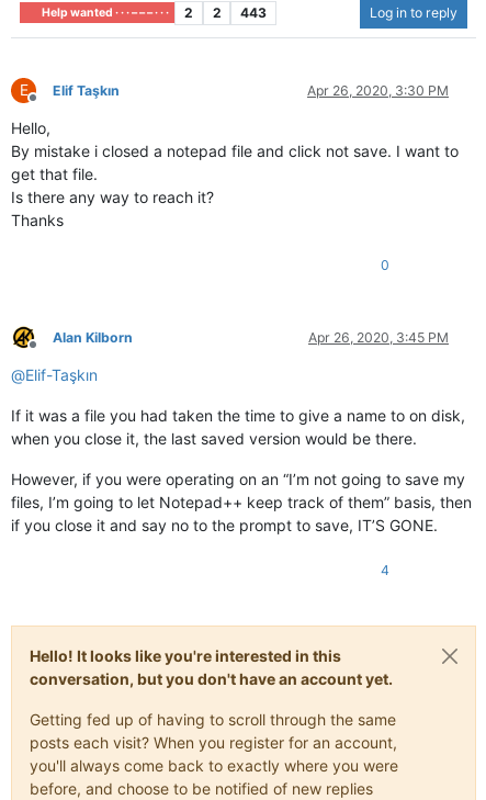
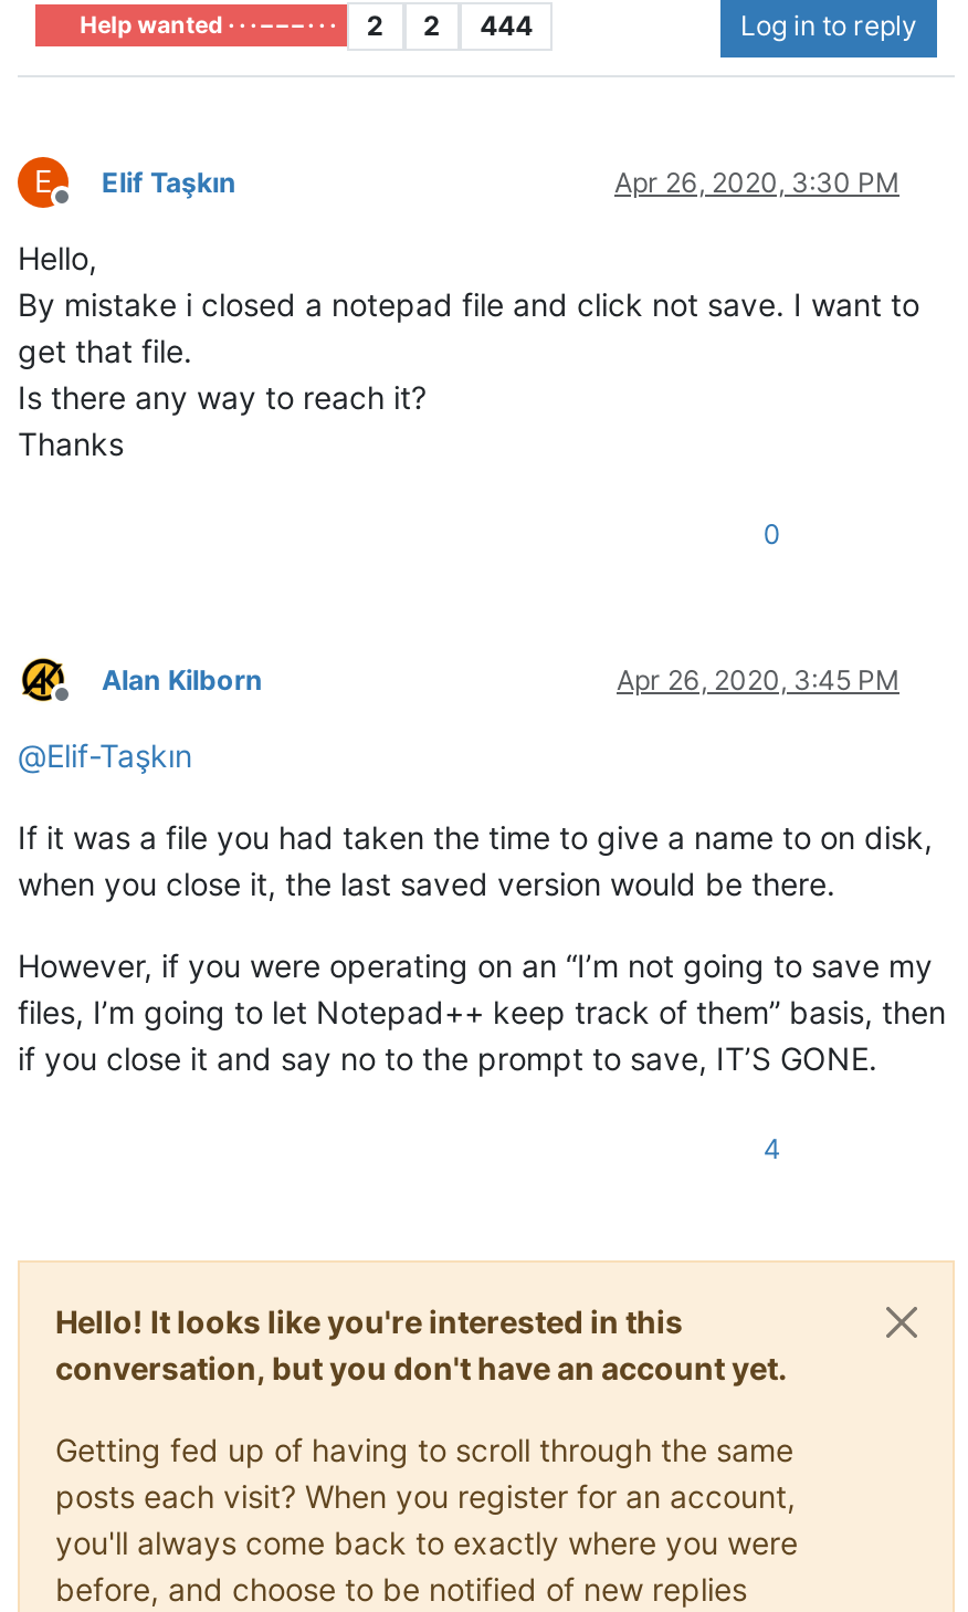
- Help wanted · · · – – – · · · 2 2 443
+ Help wanted · · · – – – · · · 2 2 444
